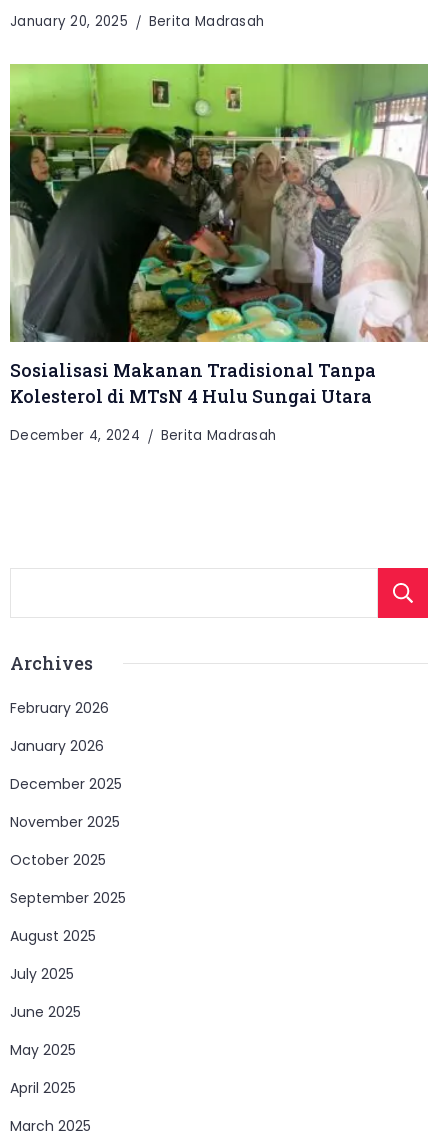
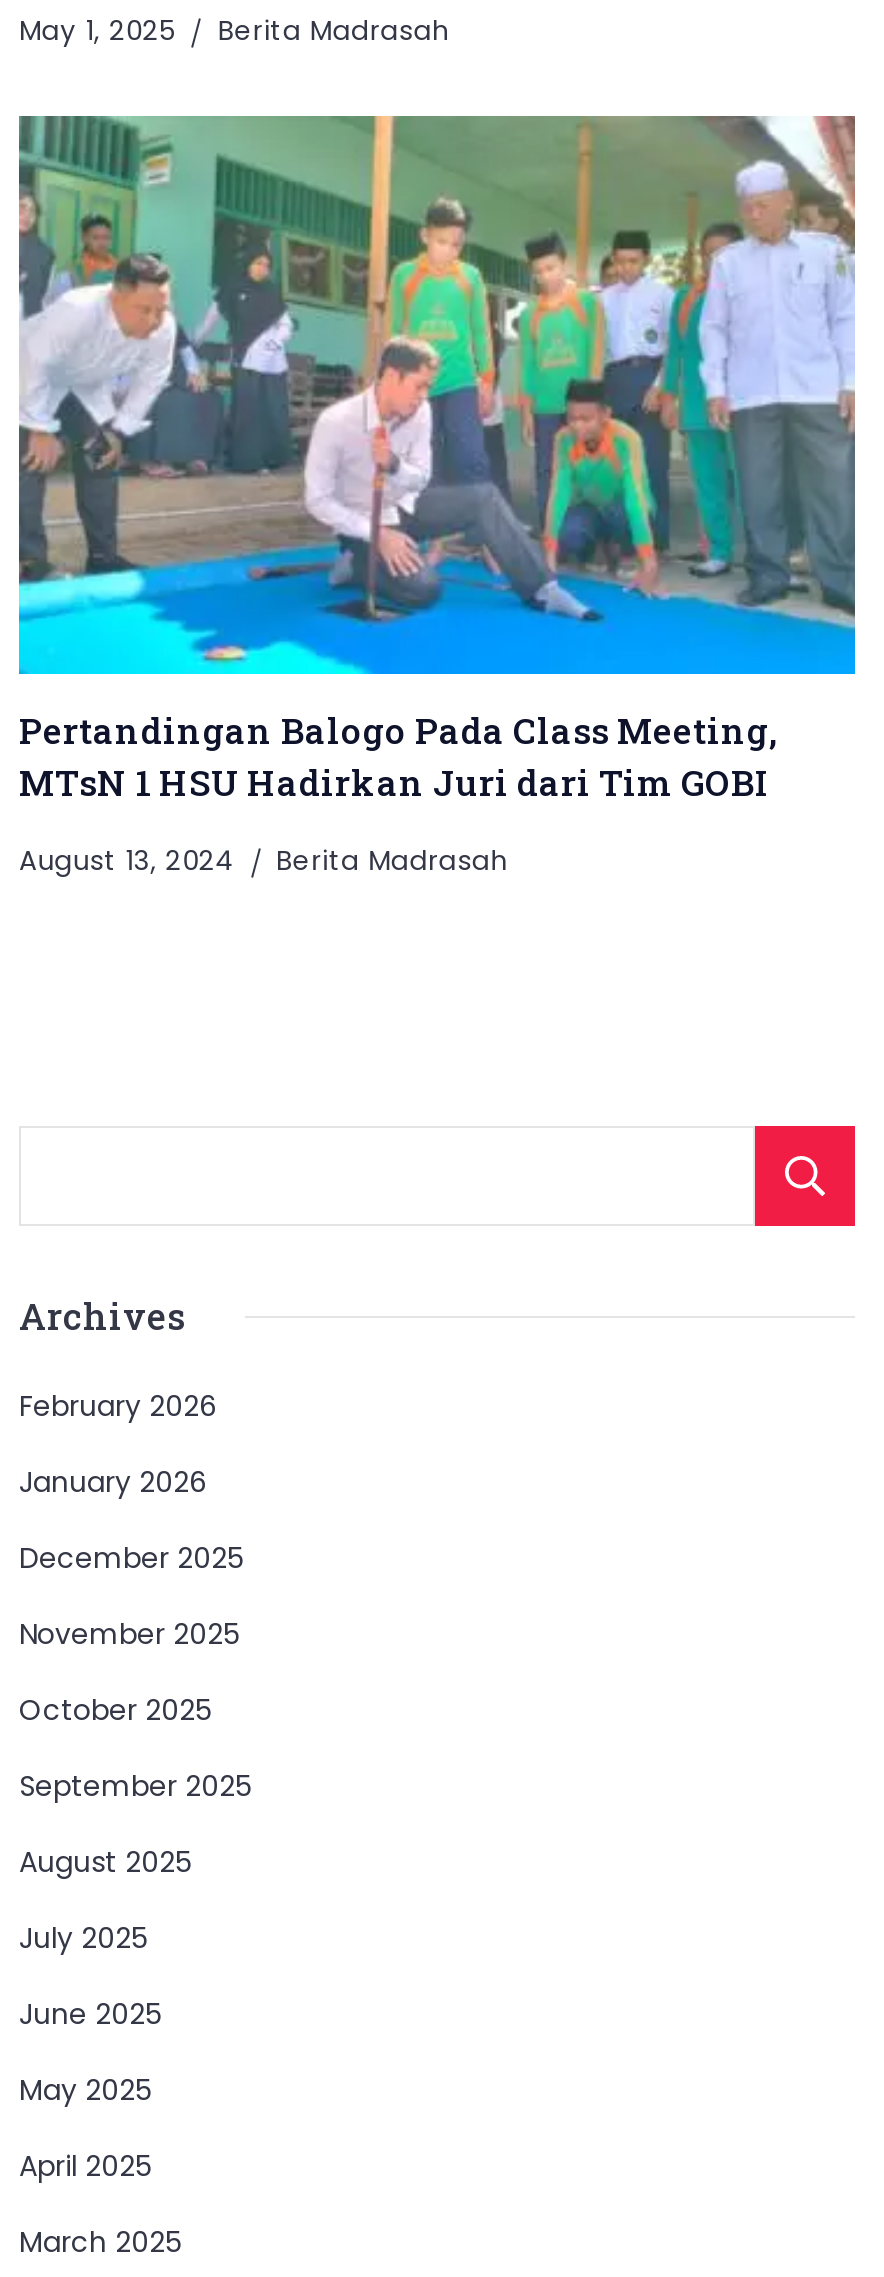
- January 20, 2025 Berita Madrasah
+ May 1, 2025 Berita Madrasah

- [image]
- Sosialisasi Makanan Tradisional Tanpa
- Kolesterol di MTsN 4 Hulu Sungai Utara
+ [image]
+ Pertandingan Balogo Pada Class Meeting,
+ MTsN 1 HSU Hadirkan Juri dari Tim GOBI

- December 4, 2024 Berita Madrasah
+ August 13, 2024 Berita Madrasah
